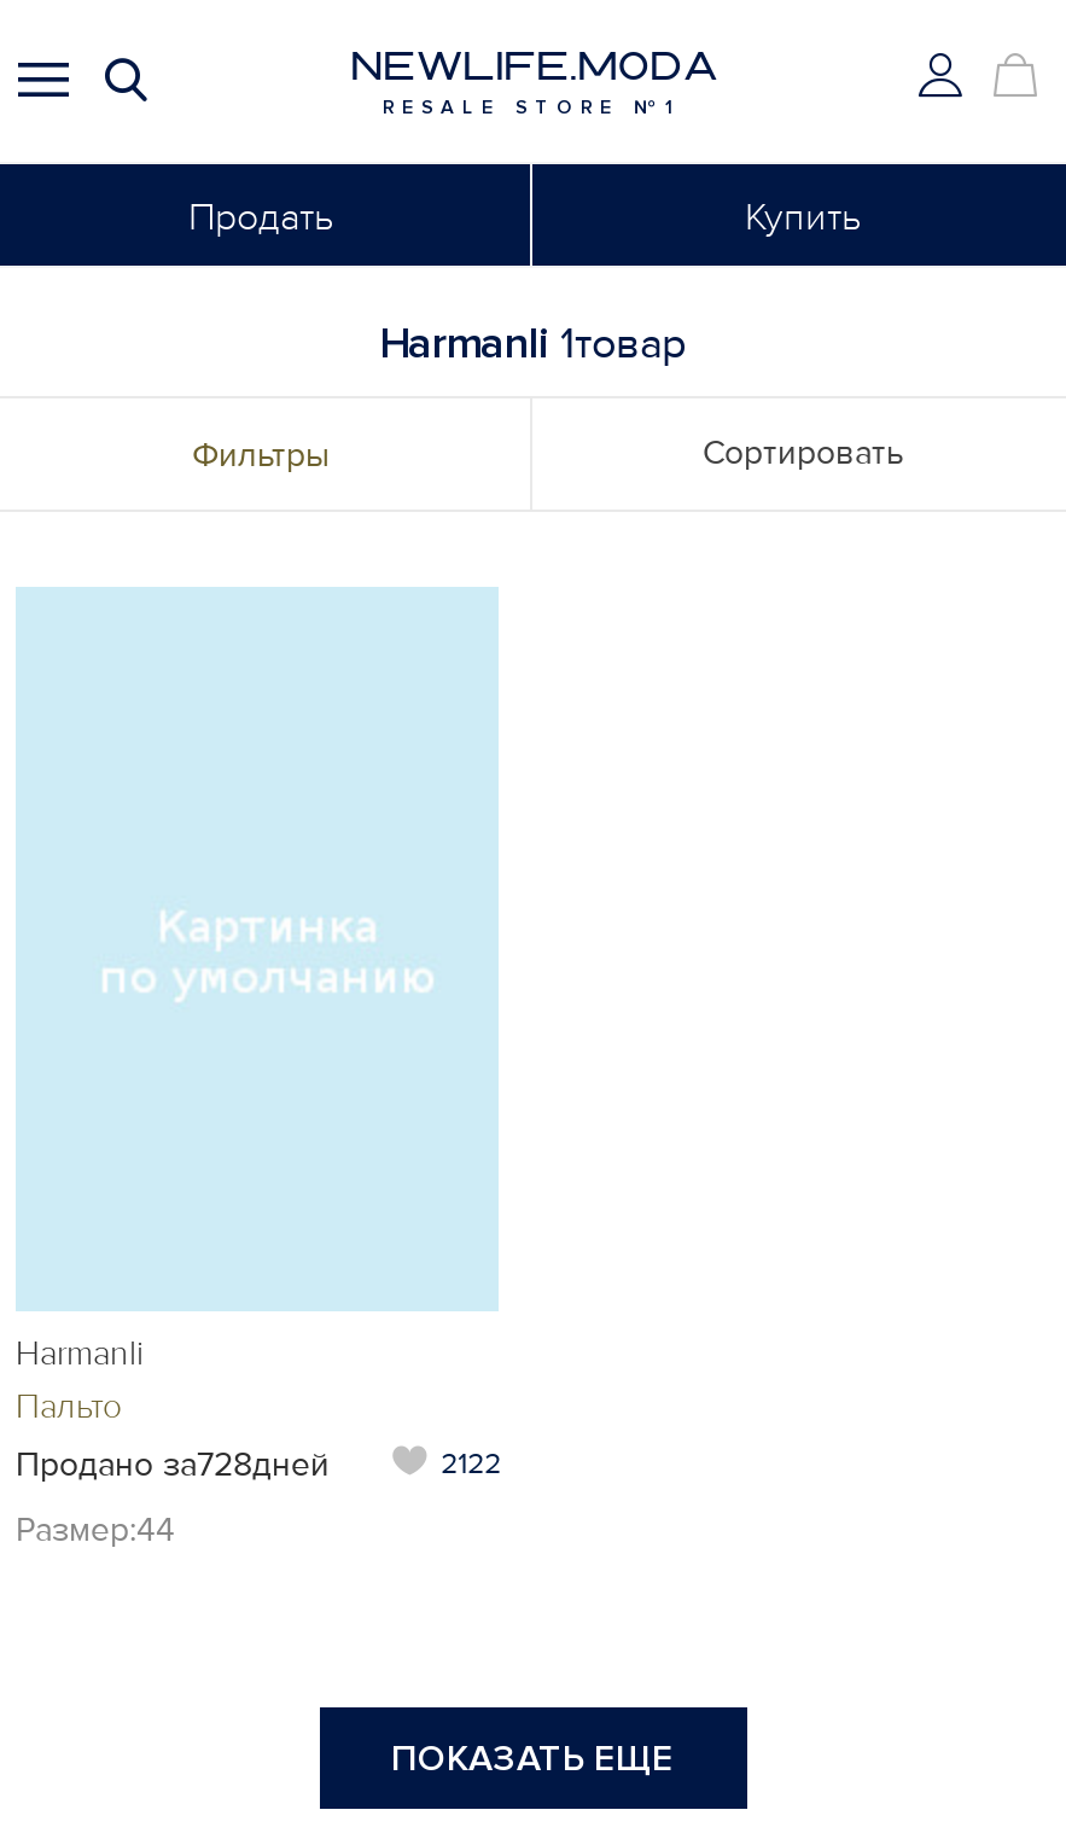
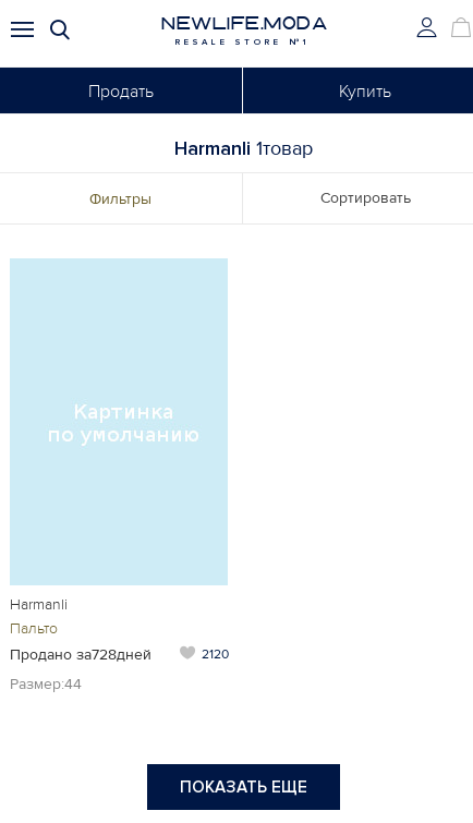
- 2122
+ 2120
